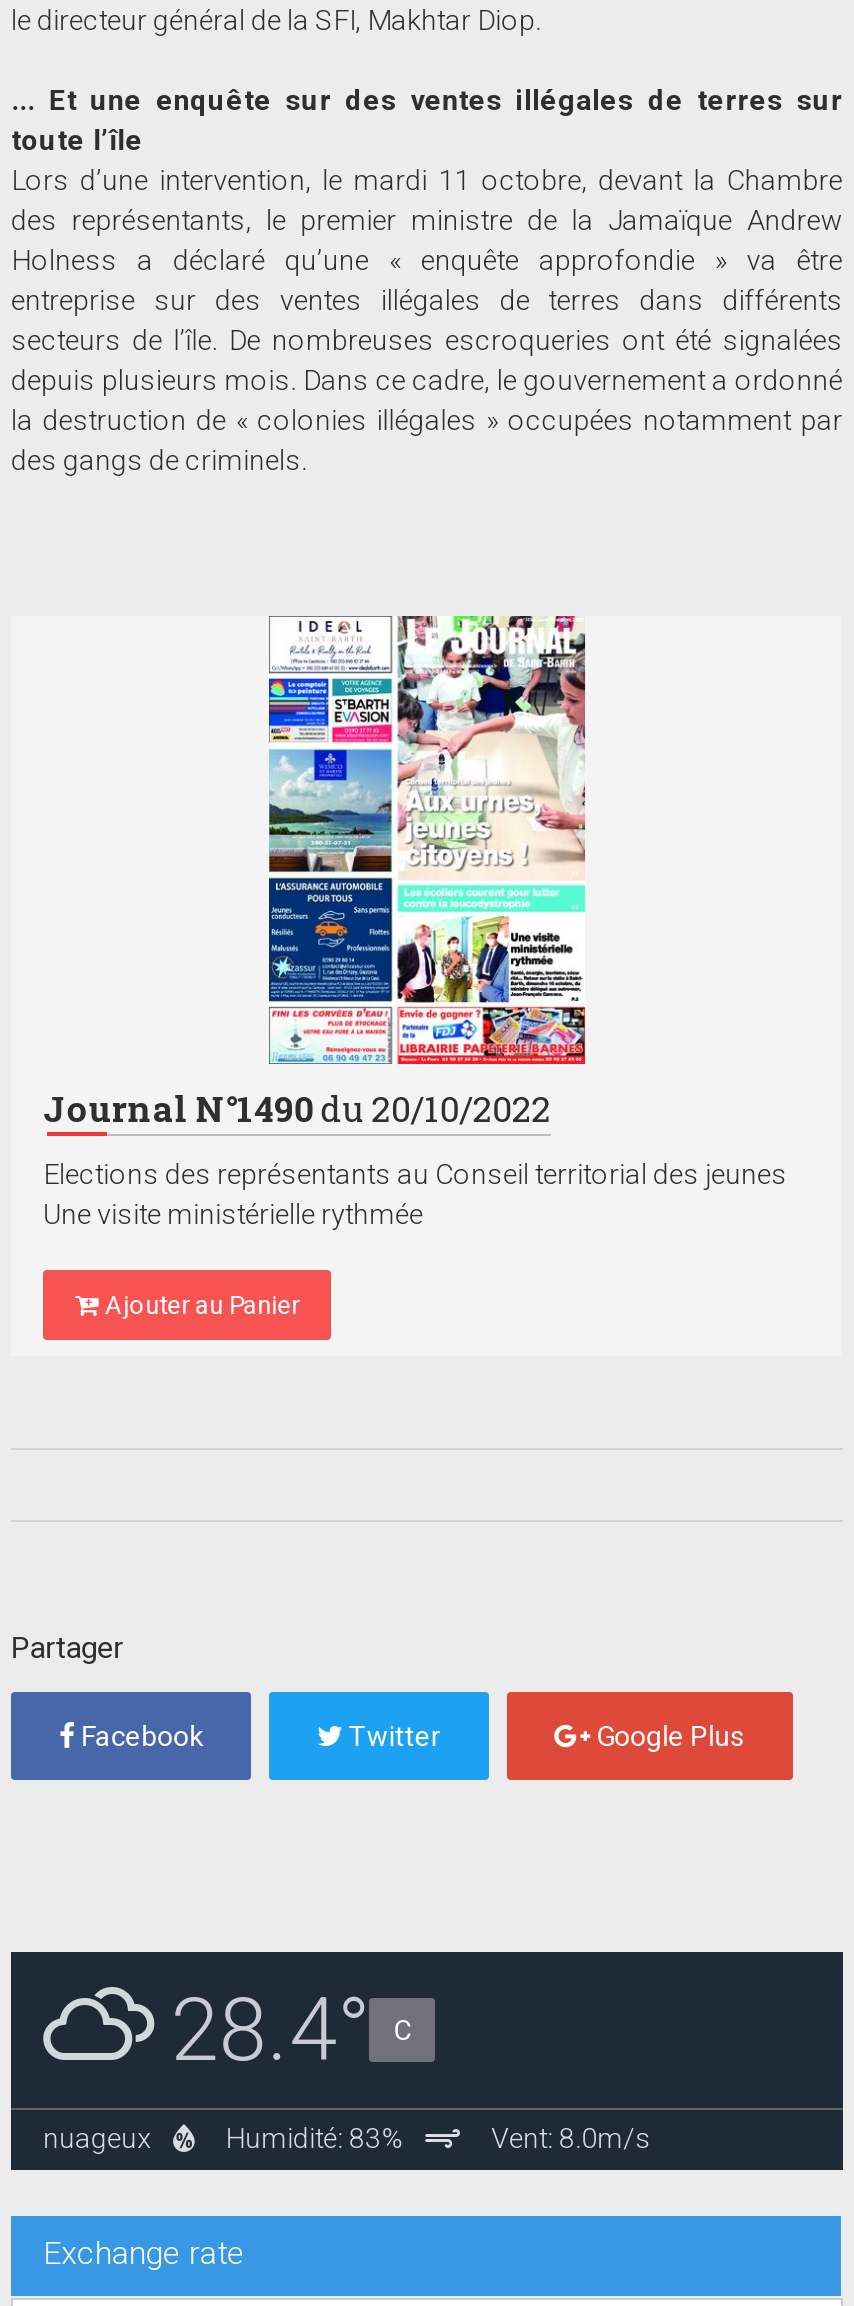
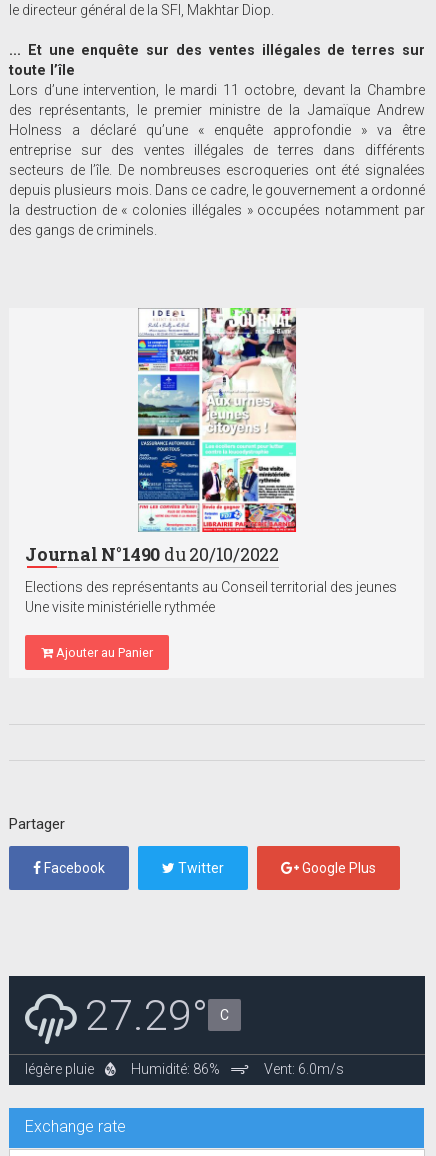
- [image]
- nuageux
- Humidité: 83%
- Vent: 8.0m/s
+ [image]
+ légère pluie
+ Humidité: 86%
+ Vent: 6.0m/s

- 28.4° C
+ 27.29° C
